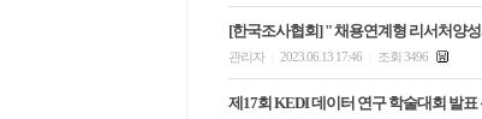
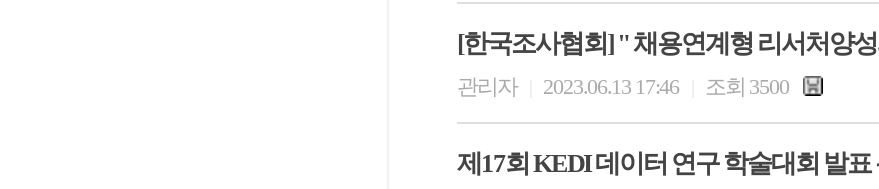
- 관리자 2023.06.13 17:46 조회 3496
+ 관리자 2023.06.13 17:46 조회 3500
